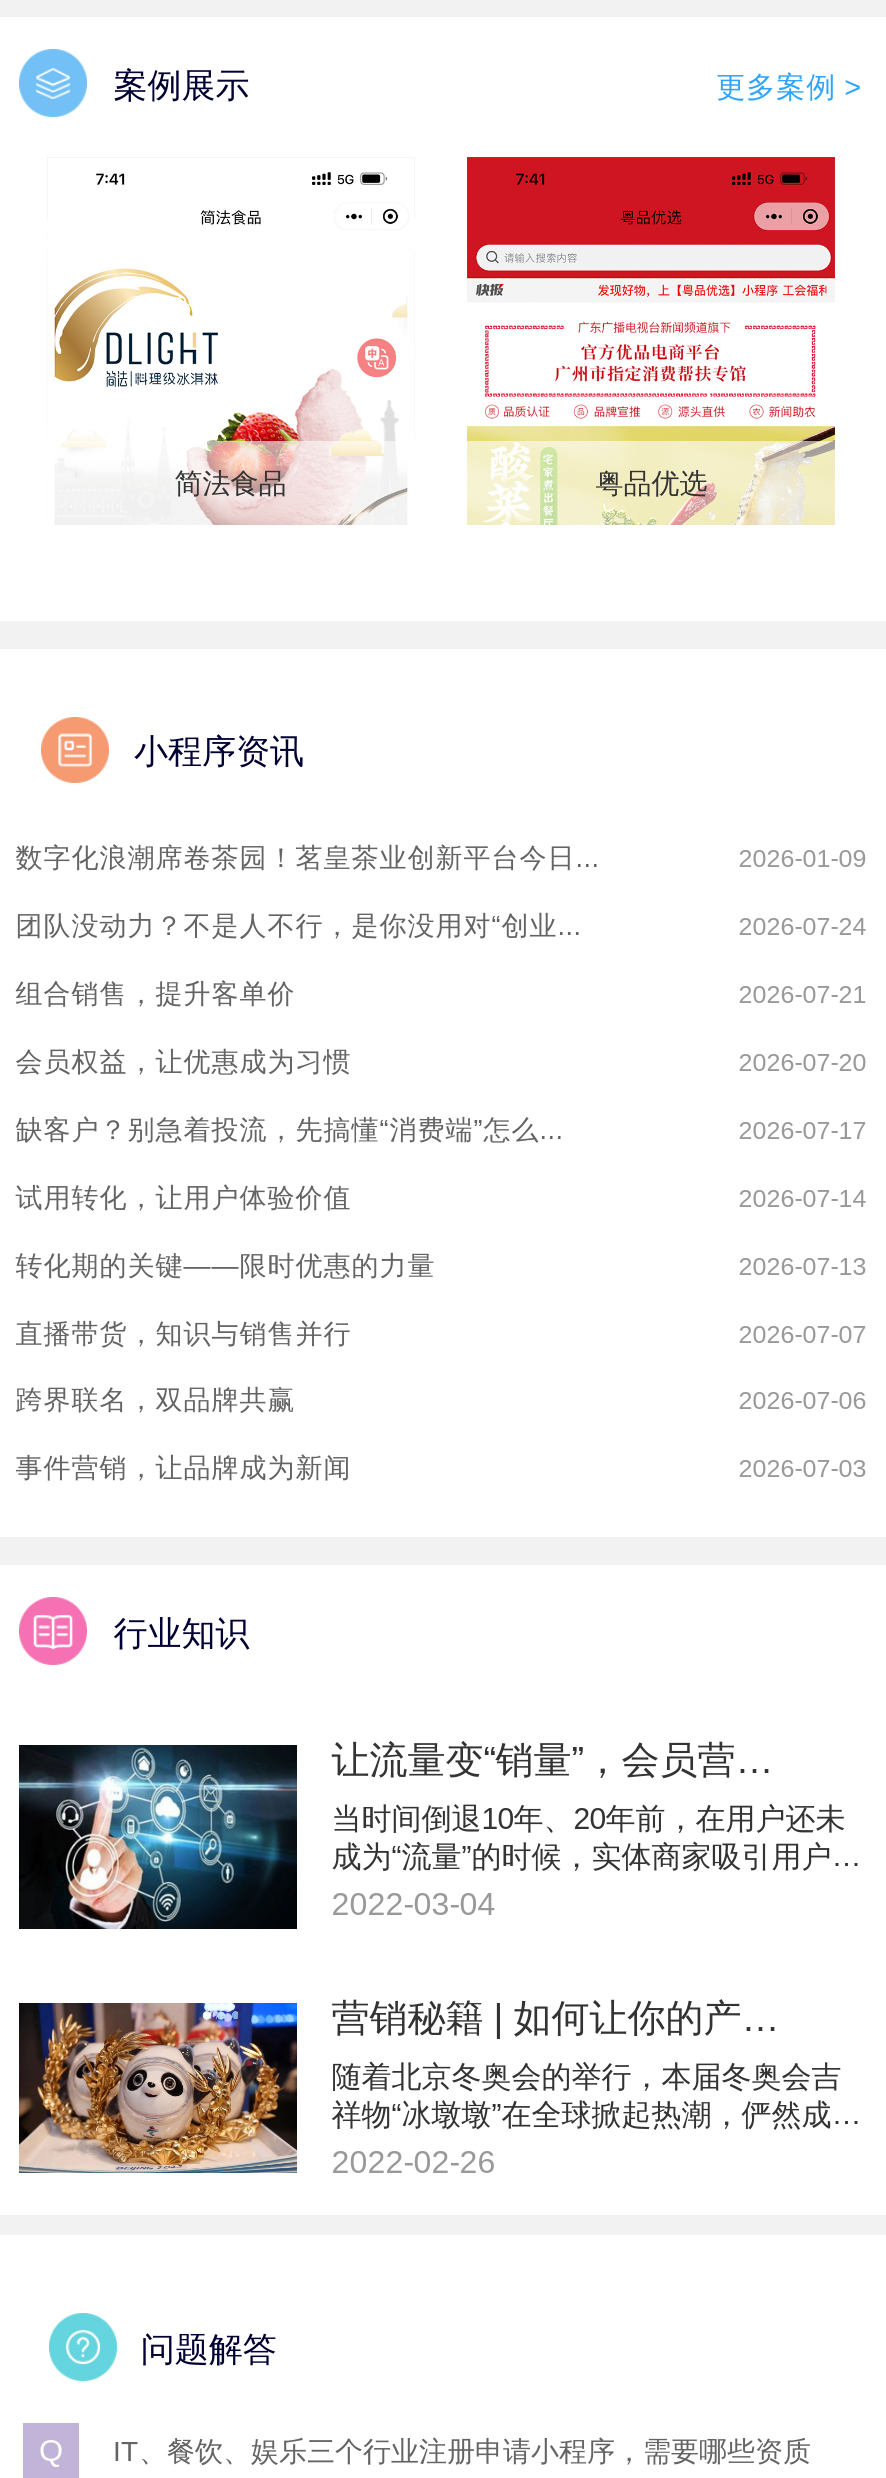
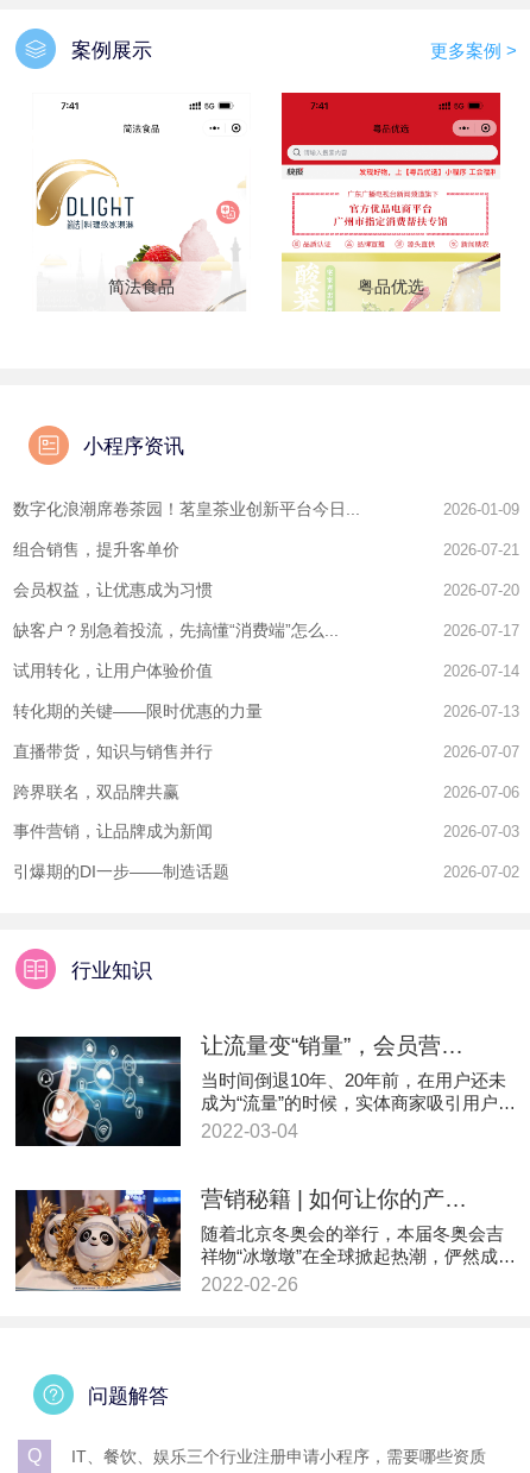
- 团队没动力？不是人不行，是你没用对“创业...
- 2026-07-24

moved up: 组合销售，提升客单价 | 2026-07-21 | 会员权益，让优惠成为习惯 | ... | 事件营销，让品牌成为新闻 | 2026-07-03

+ 引爆期的DI一步——制造话题
+ 2026-07-02
